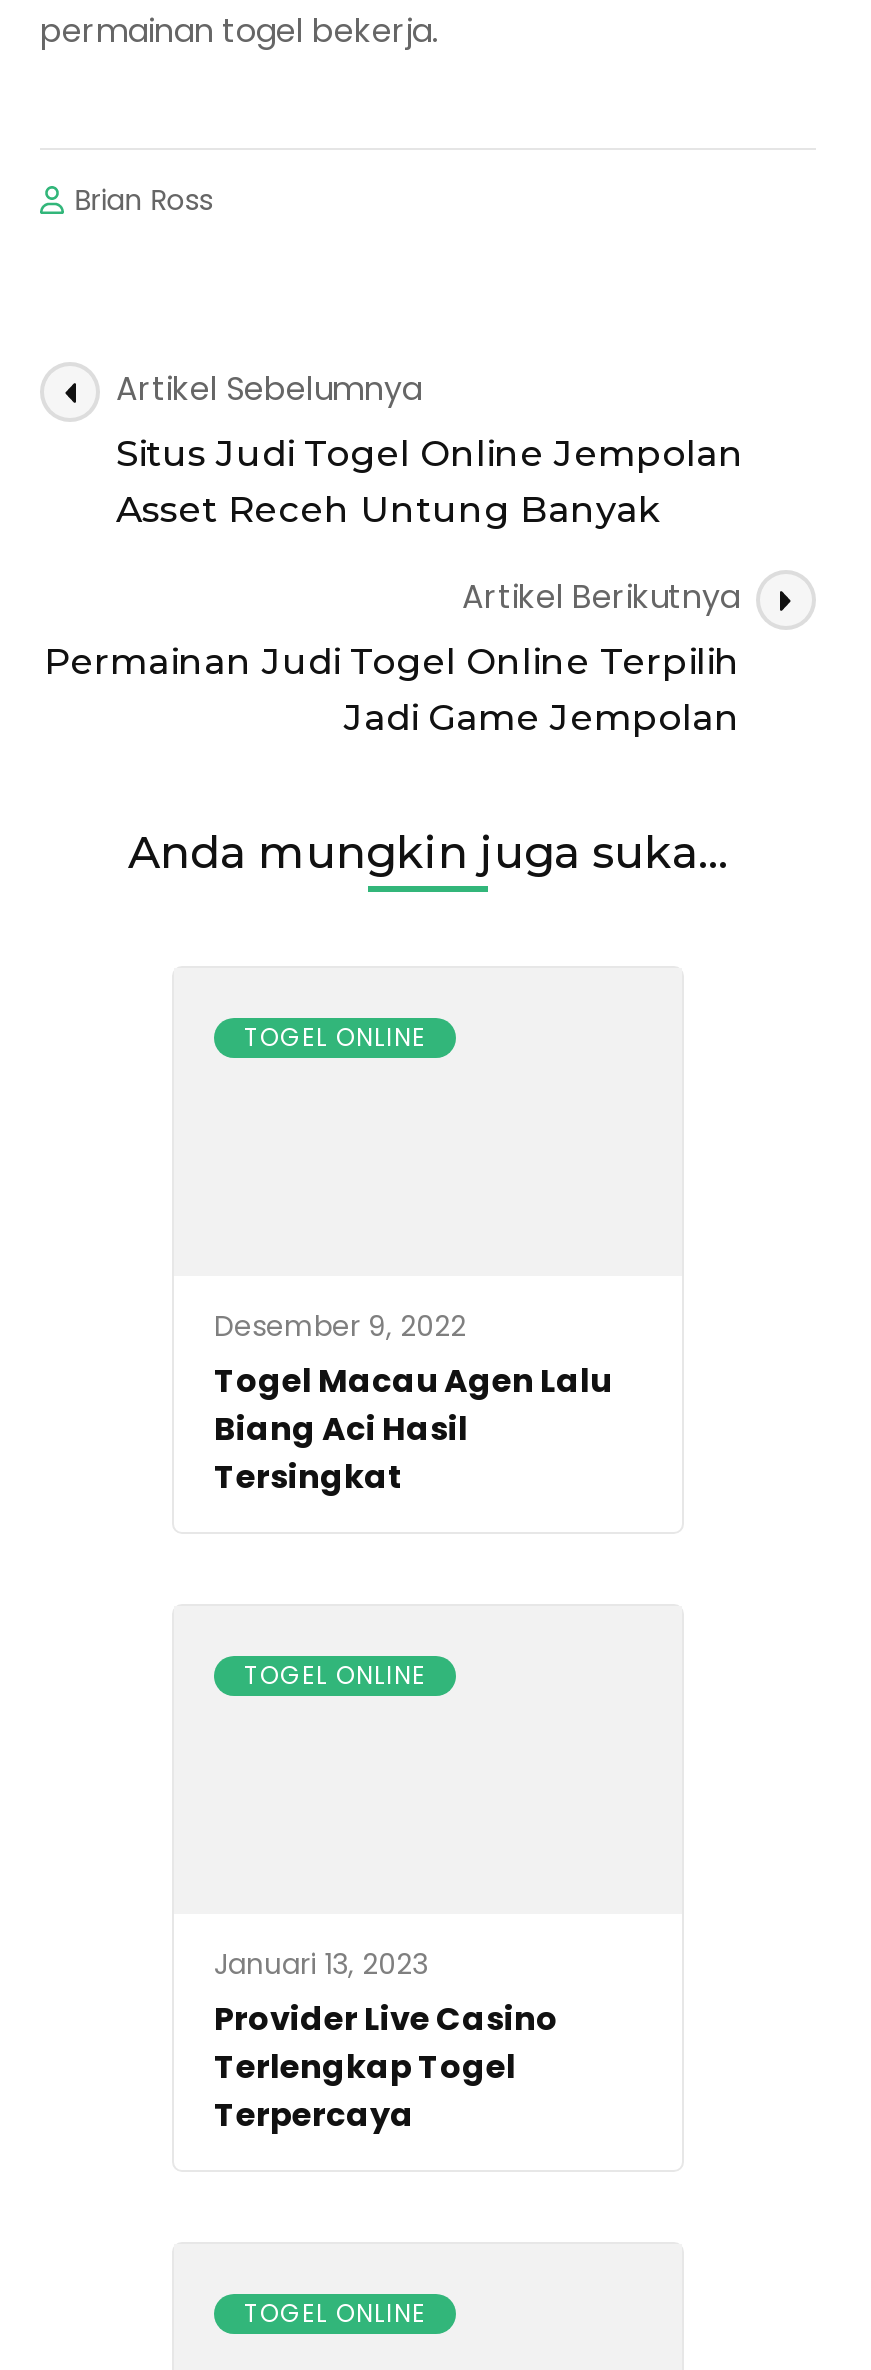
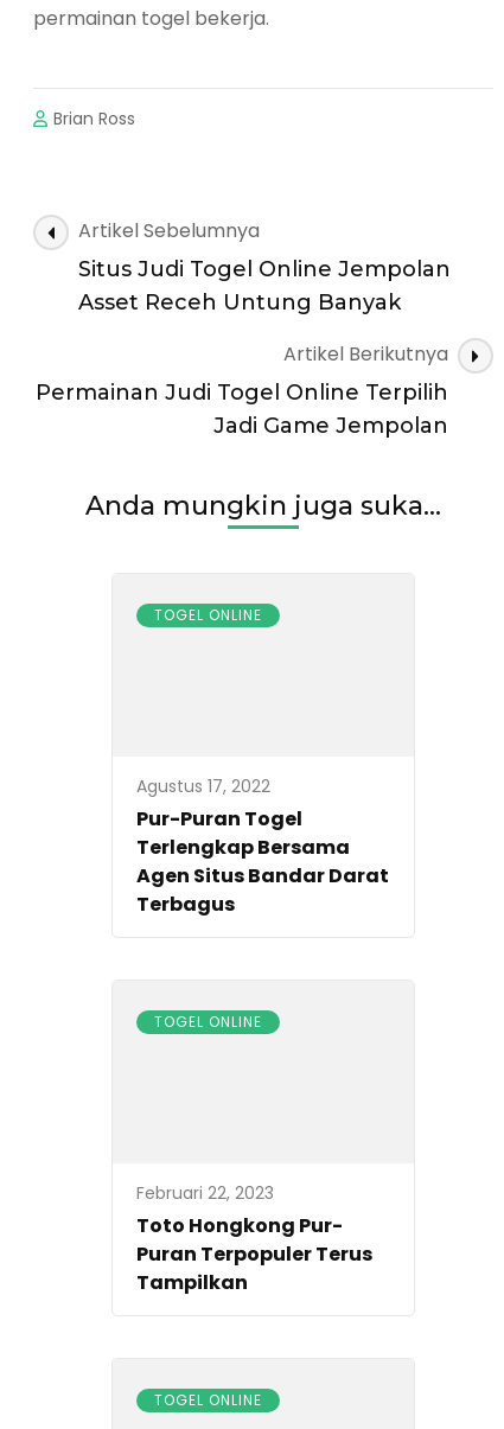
- Desember 9, 2022
- Togel Macau Agen Lalu
- Biang Aci Hasil
- Tersingkat
+ Agustus 17, 2022
+ Pur-Puran Togel
+ Terlengkap Bersama
+ Agen Situs Bandar Darat
+ Terbagus

- Januari 13, 2023
- Provider Live Casino
- Terlengkap Togel
- Terpercaya
+ Februari 22, 2023
+ Toto Hongkong Pur-
+ Puran Terpopuler Terus
+ Tampilkan
